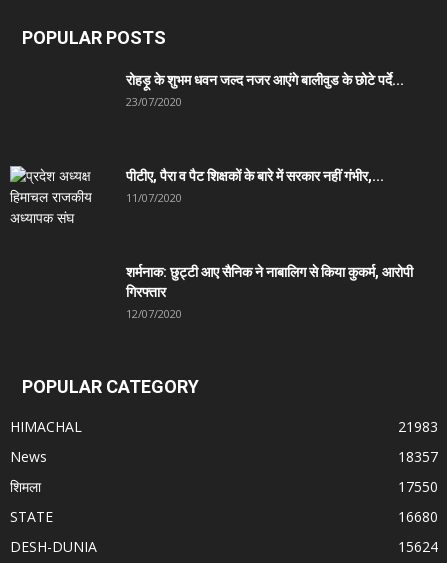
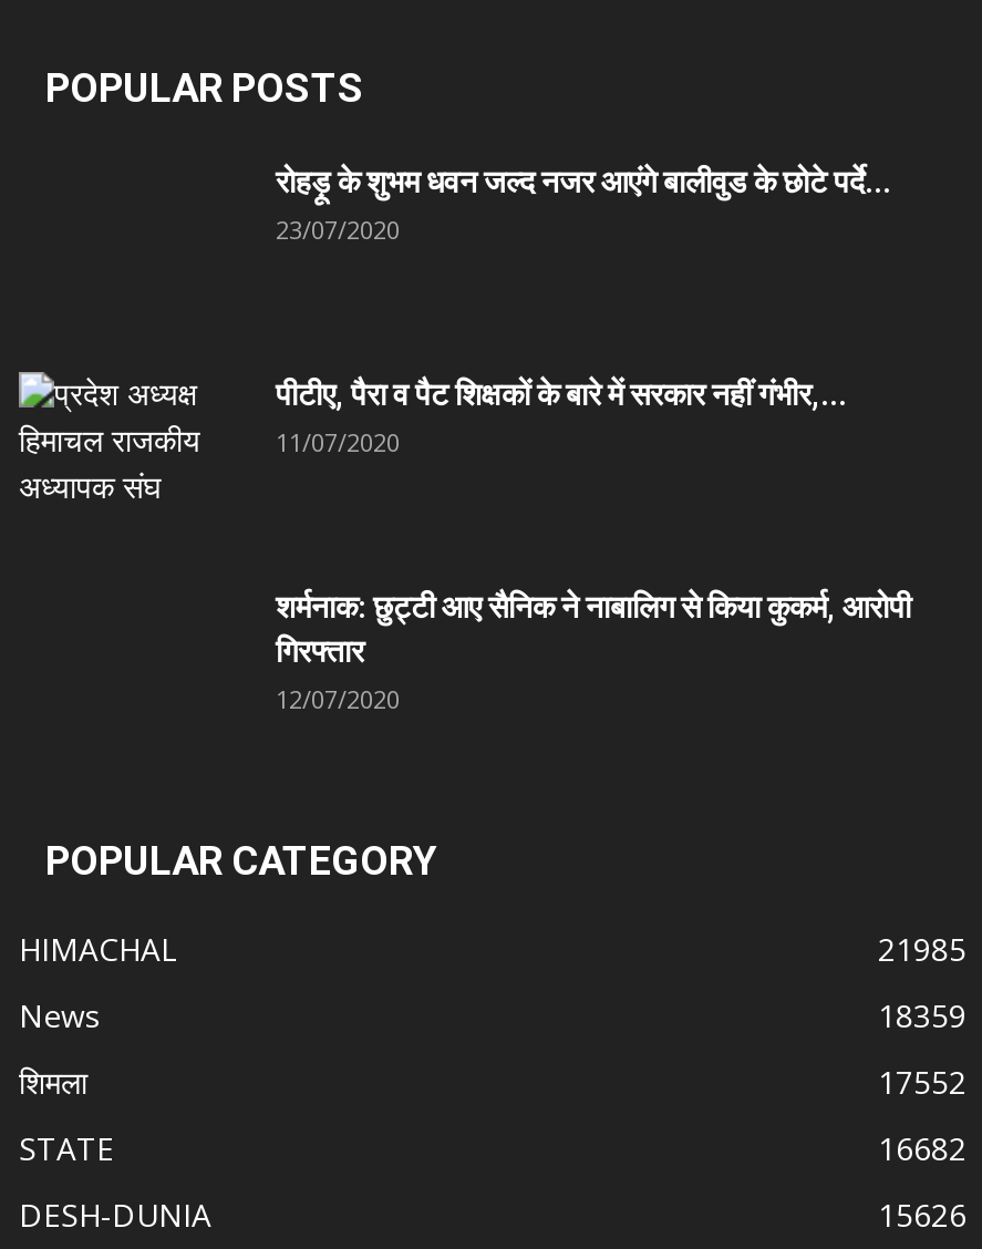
- 21983
+ 21985

- 18357
+ 18359

- 17550
+ 17552

- 16680
+ 16682

- 15624
+ 15626
